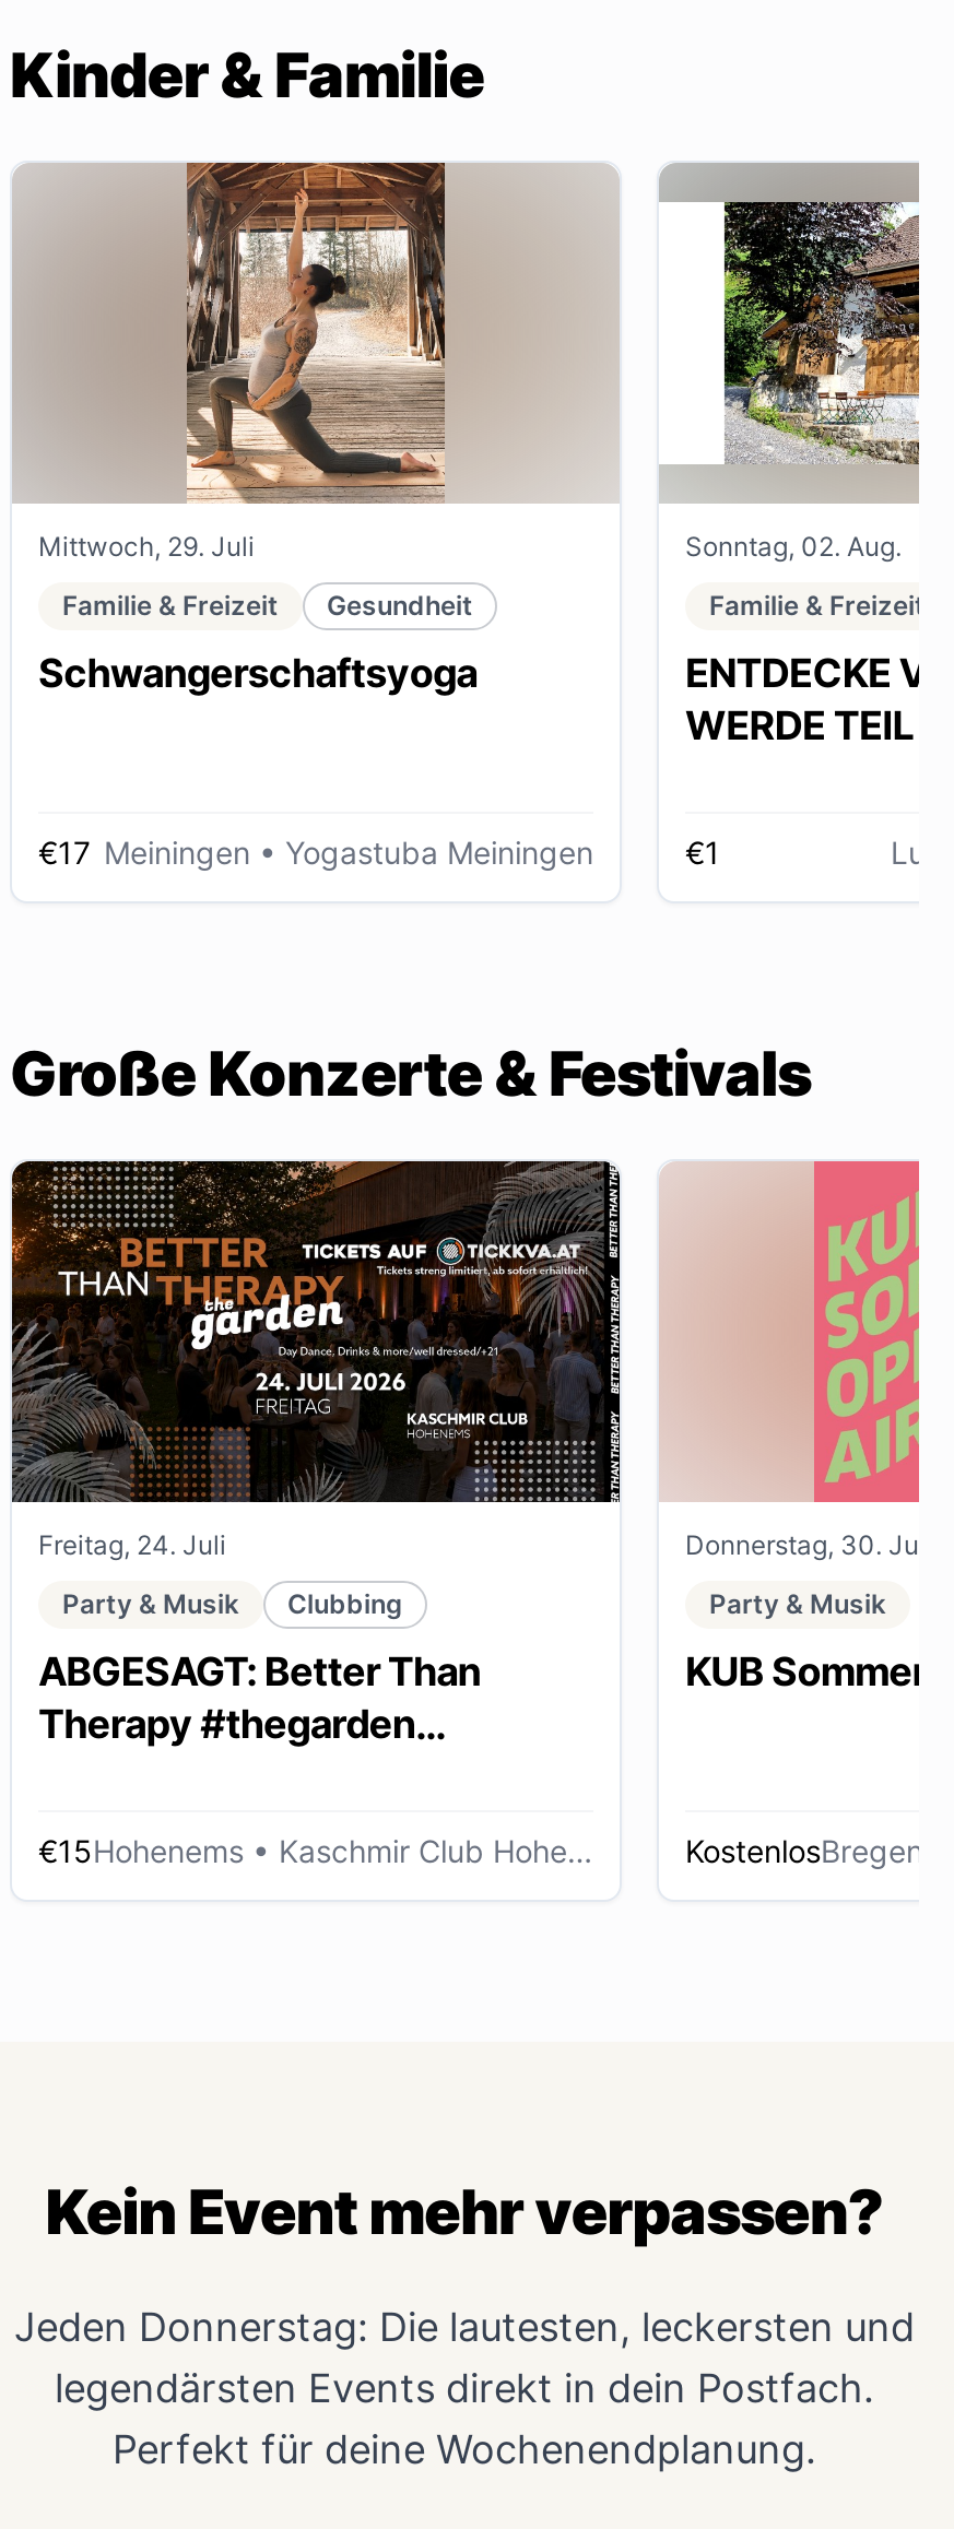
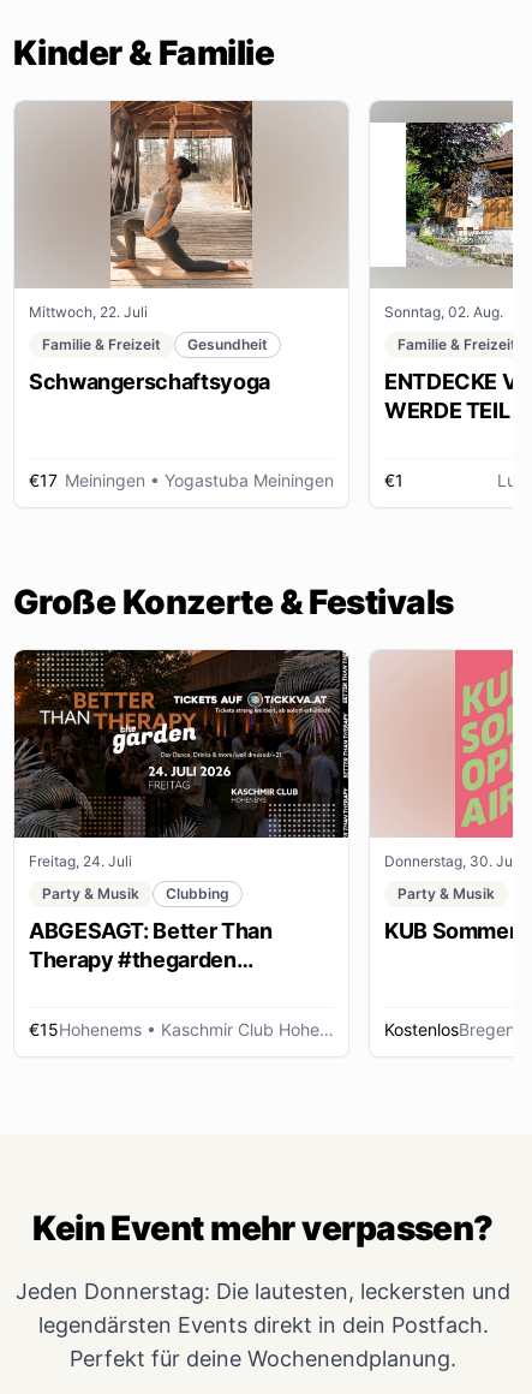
- Mittwoch, 29. Juli
+ Mittwoch, 22. Juli
